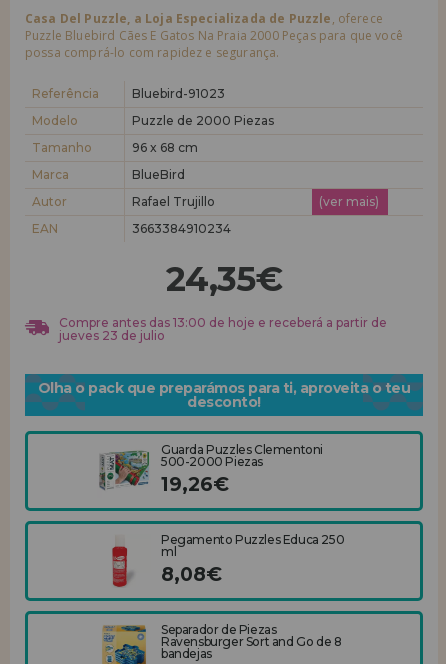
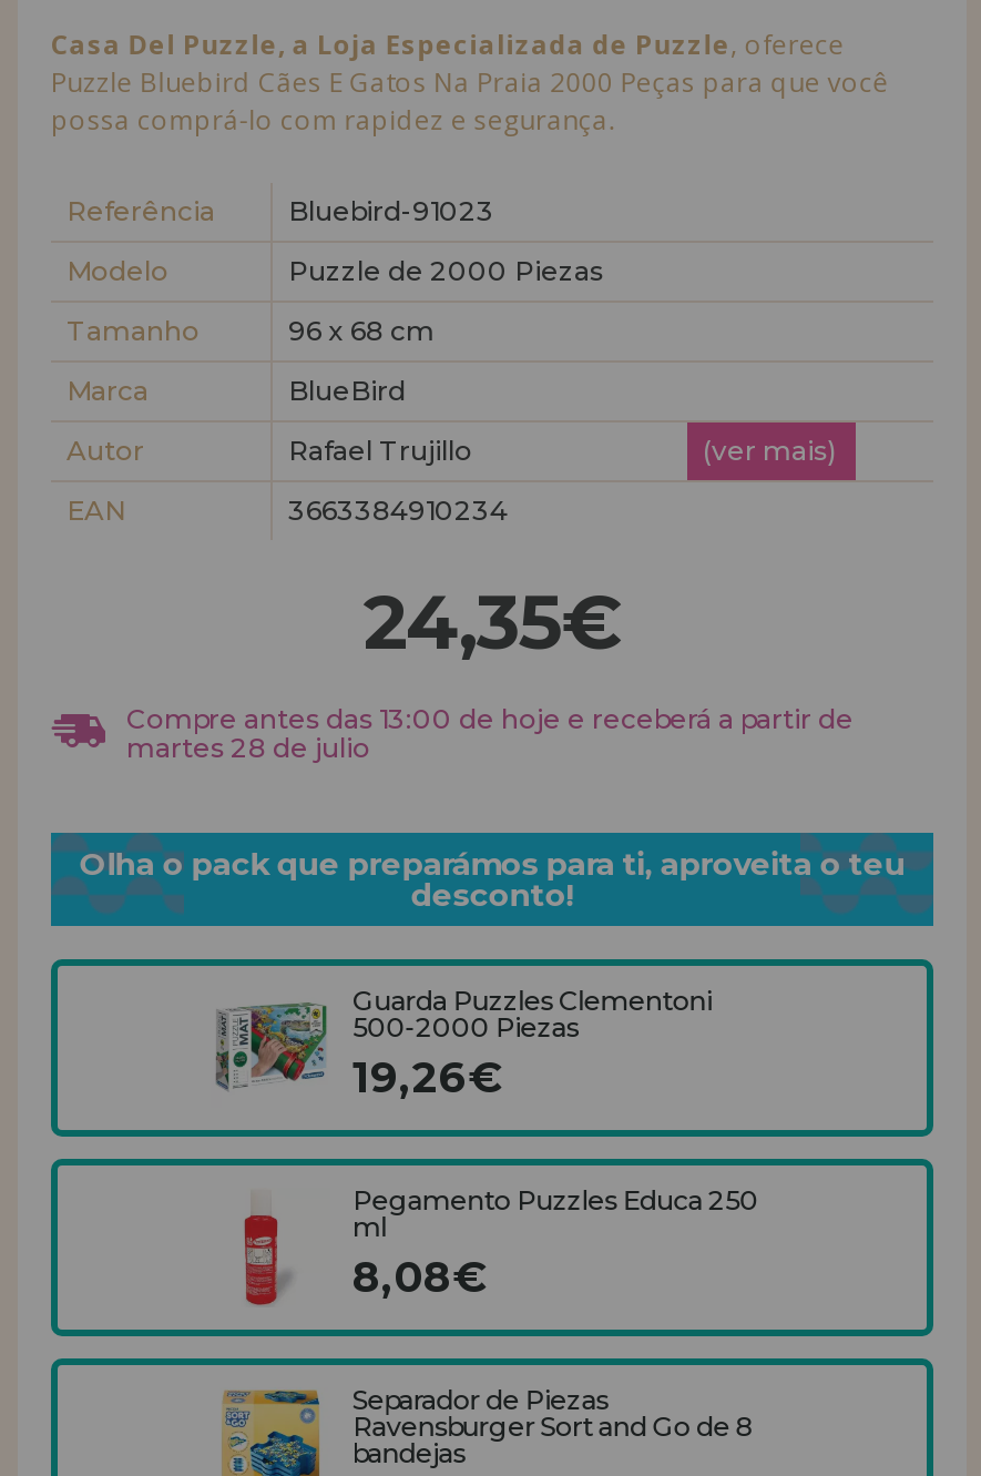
- jueves 23 de julio
+ martes 28 de julio
